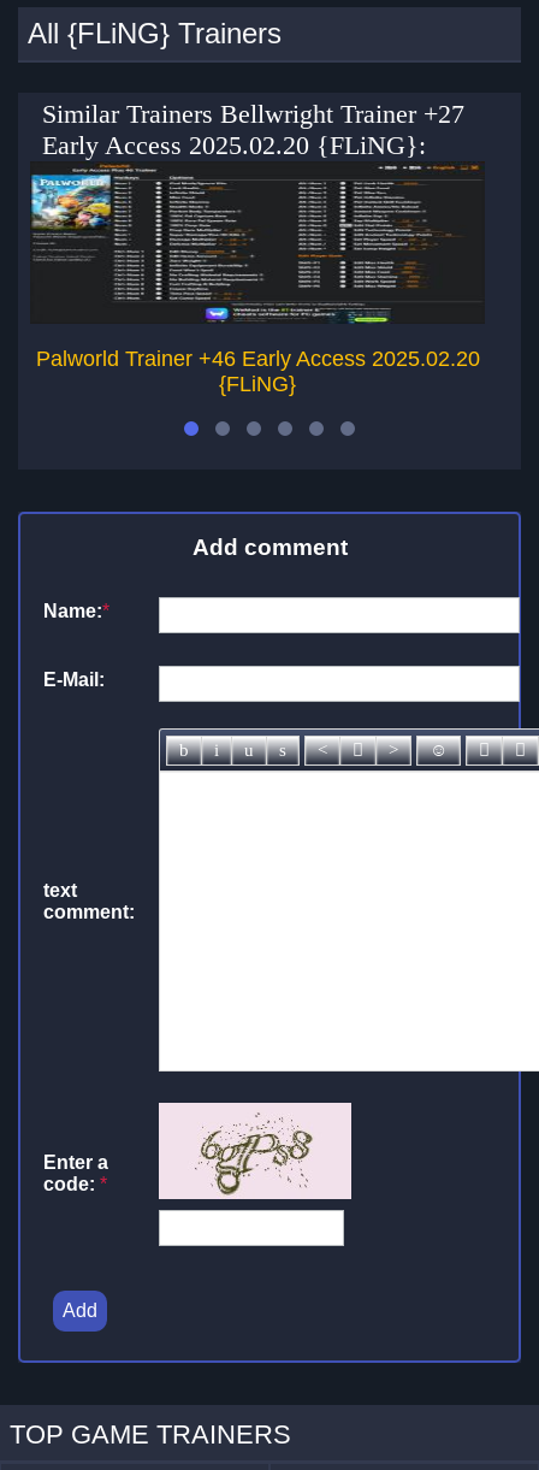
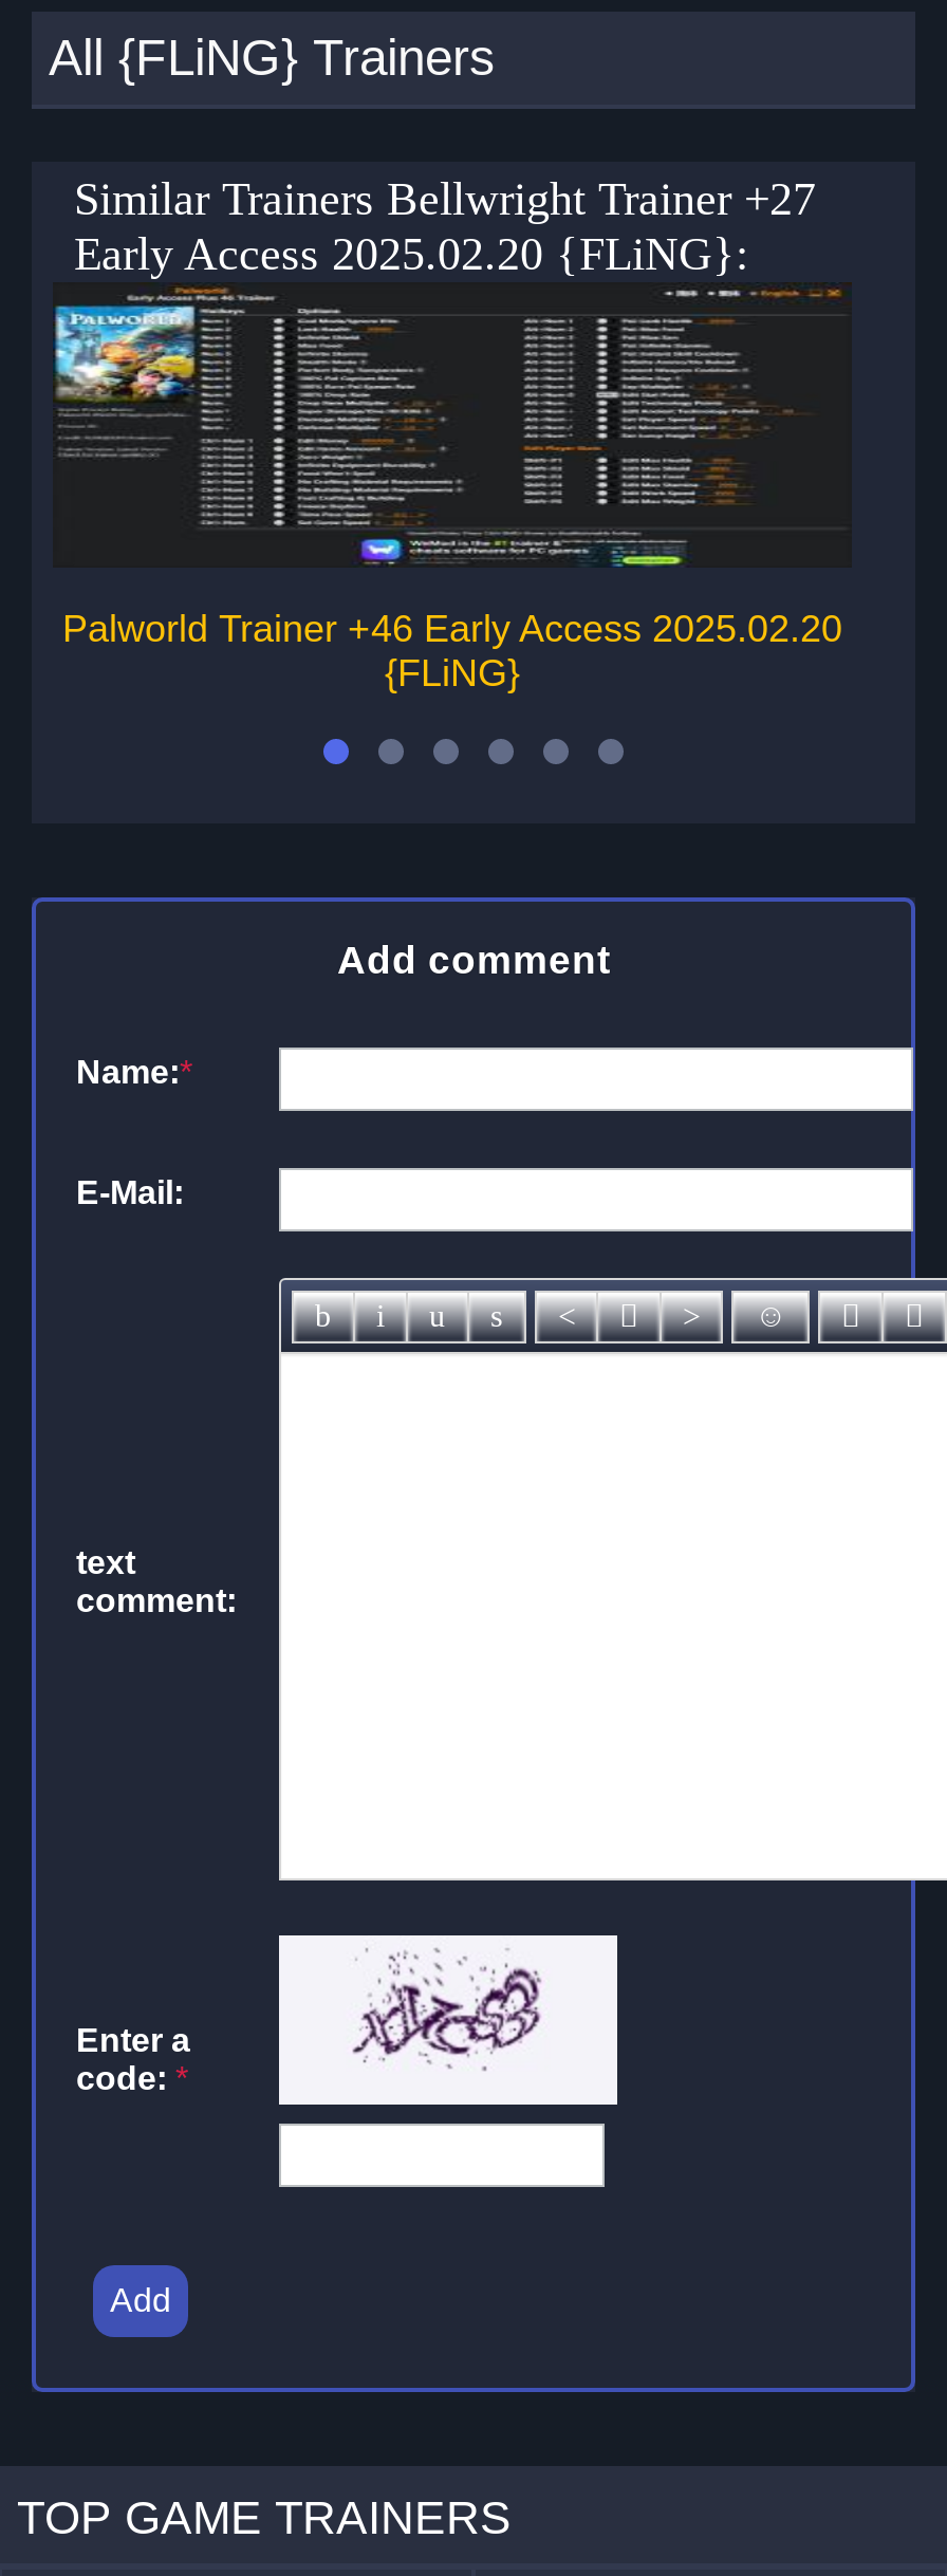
- [image]
+ [image]
